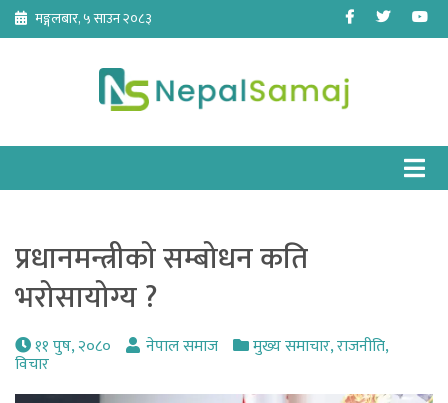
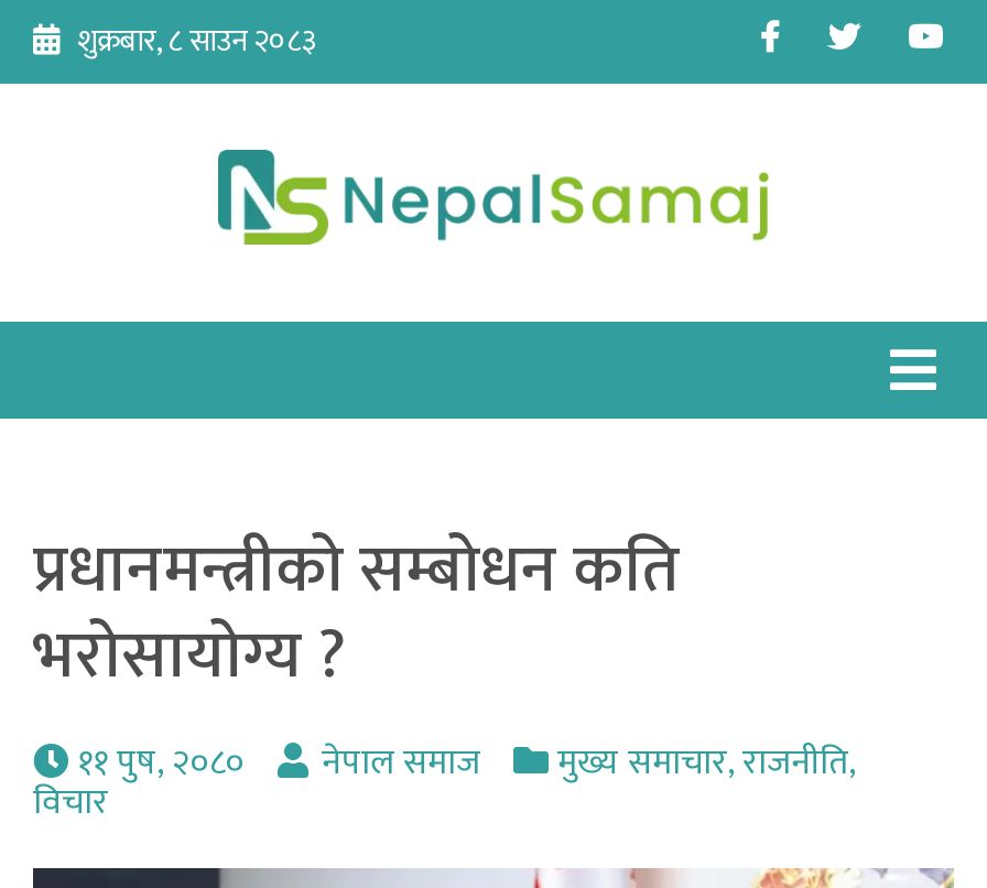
- मङ्गलबार, ५ साउन २०८३
+ शुक्रबार, ८ साउन २०८३
